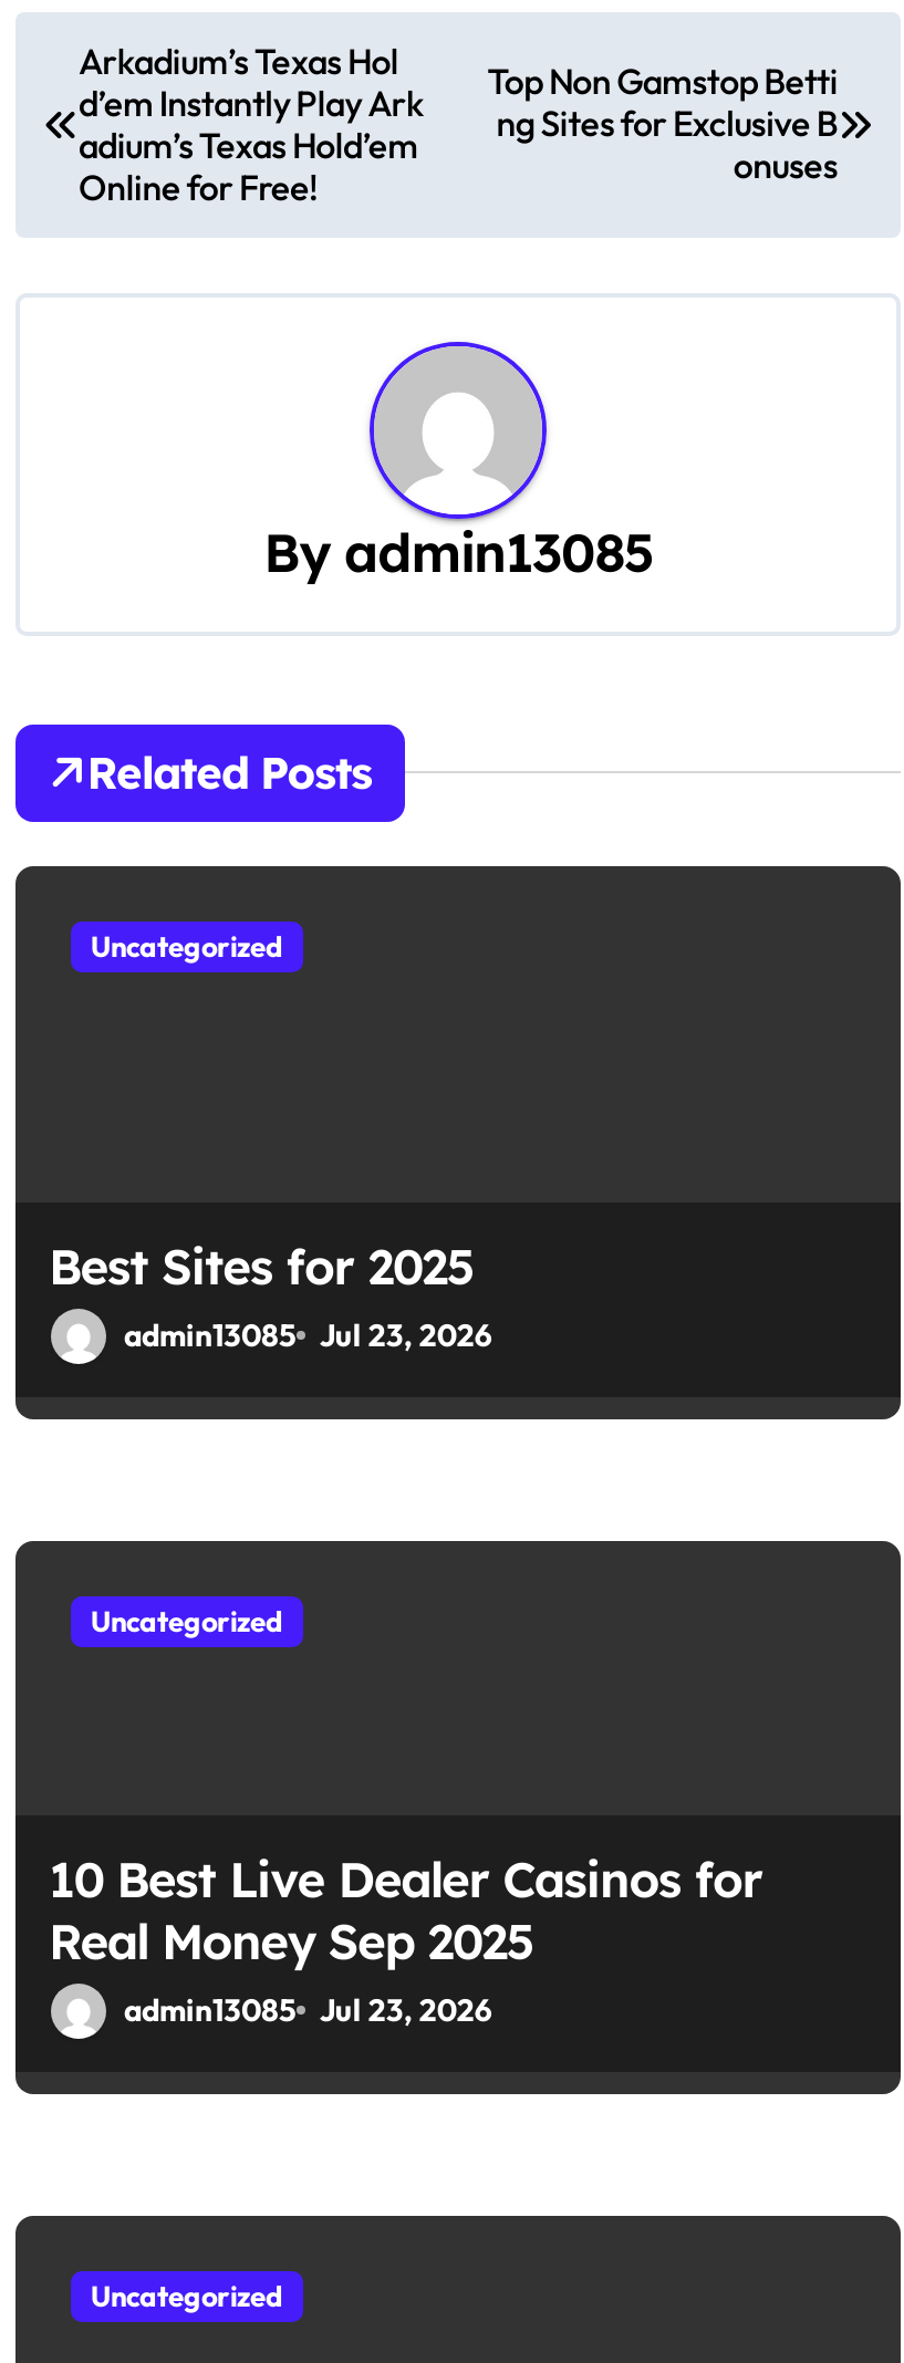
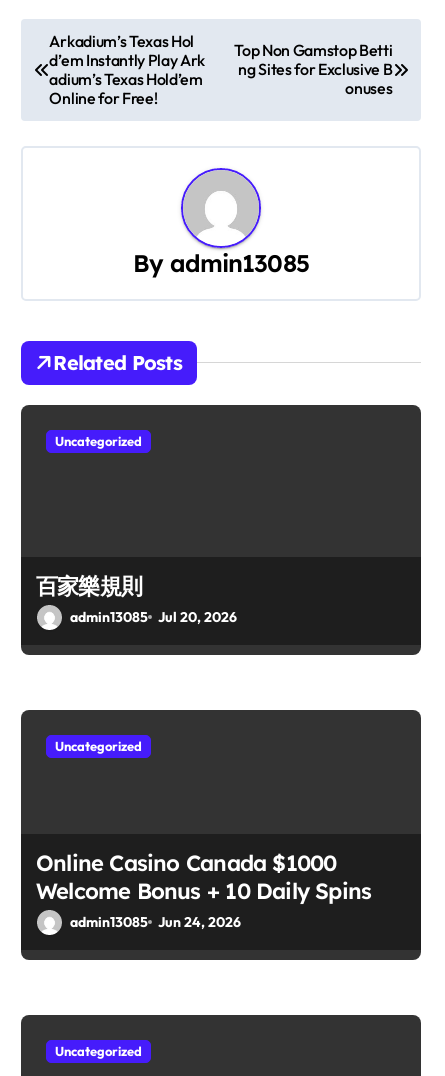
- Best Sites for 2025
- admin13085 Jul 23, 2026
+ 百家樂規則
+ admin13085 Jul 20, 2026

- 10 Best Live Dealer Casinos for
- Real Money Sep 2025
- admin13085 Jul 23, 2026
+ Online Casino Canada $1000
+ Welcome Bonus + 10 Daily Spins
+ admin13085 Jun 24, 2026
